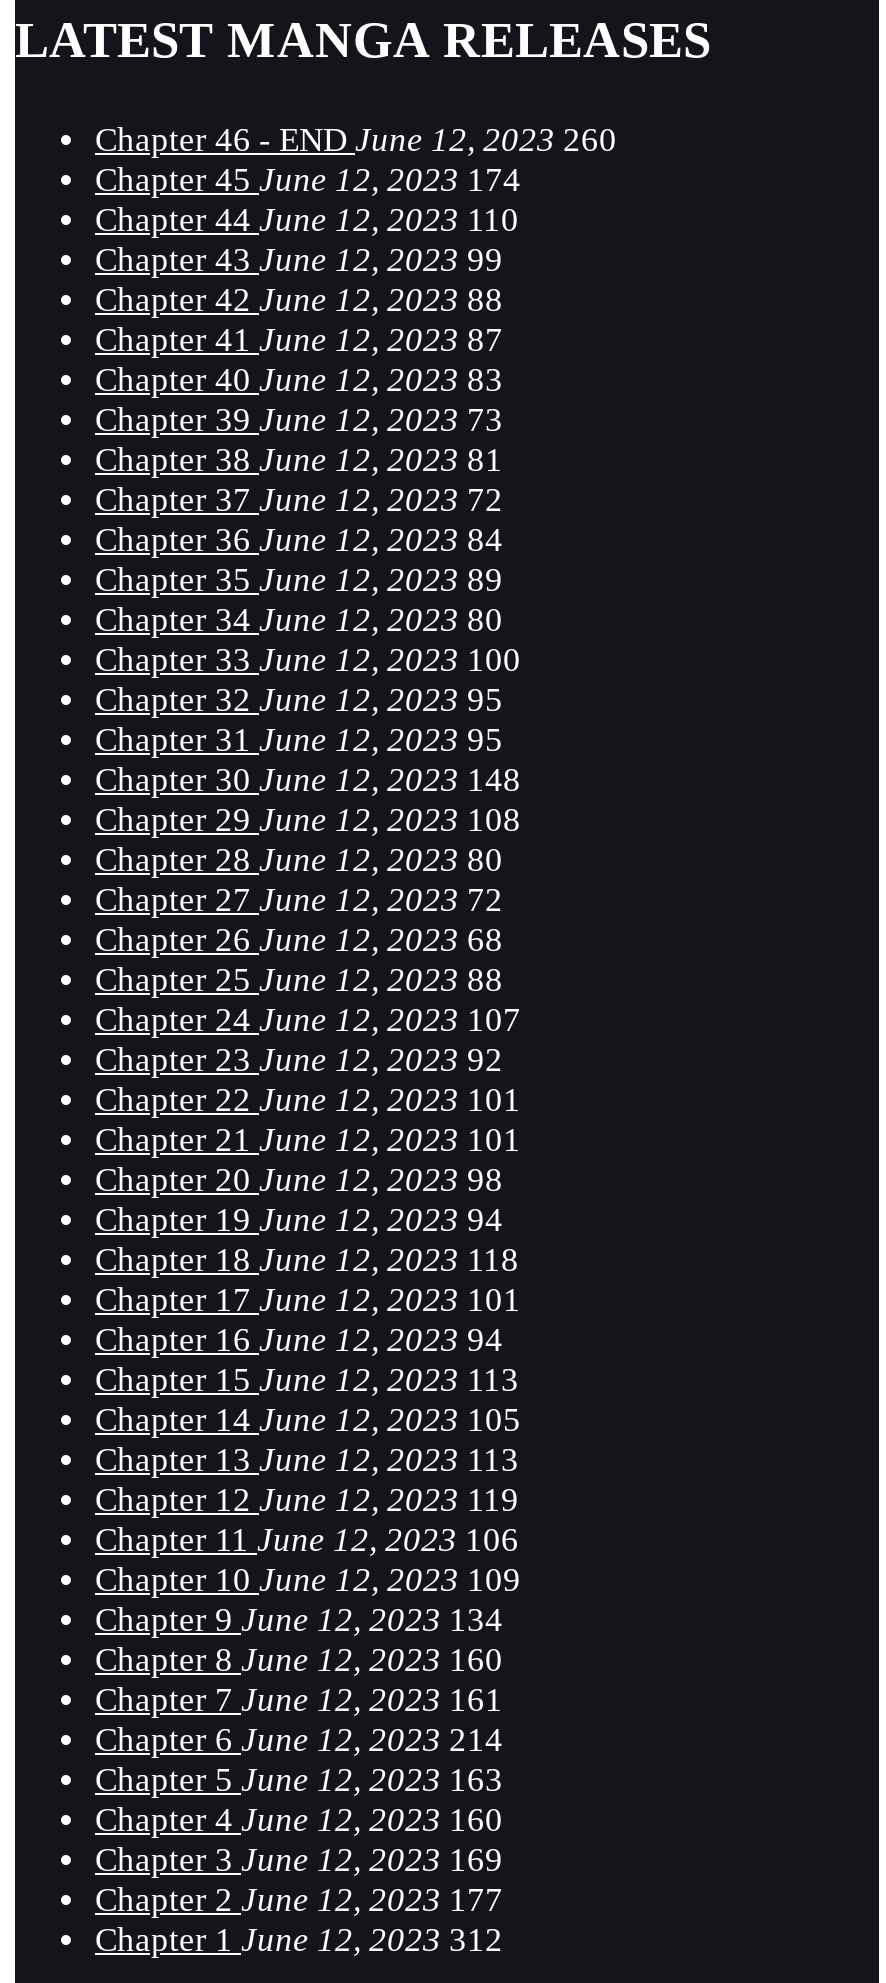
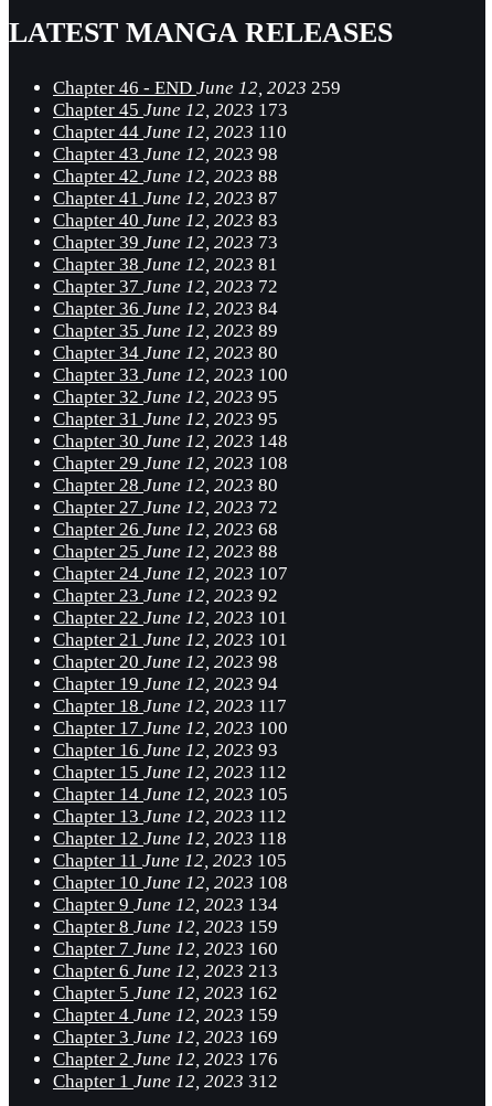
- Chapter 46 - END June 12, 2023 260
+ Chapter 46 - END June 12, 2023 259

- Chapter 45 June 12, 2023 174
+ Chapter 45 June 12, 2023 173

- Chapter 43 June 12, 2023 99
+ Chapter 43 June 12, 2023 98

- Chapter 18 June 12, 2023 118
+ Chapter 18 June 12, 2023 117

- Chapter 17 June 12, 2023 101
+ Chapter 17 June 12, 2023 100

- Chapter 16 June 12, 2023 94
+ Chapter 16 June 12, 2023 93

- Chapter 15 June 12, 2023 113
+ Chapter 15 June 12, 2023 112

- Chapter 13 June 12, 2023 113
+ Chapter 13 June 12, 2023 112

- Chapter 12 June 12, 2023 119
+ Chapter 12 June 12, 2023 118

- Chapter 11 June 12, 2023 106
+ Chapter 11 June 12, 2023 105

- Chapter 10 June 12, 2023 109
+ Chapter 10 June 12, 2023 108

- Chapter 8 June 12, 2023 160
+ Chapter 8 June 12, 2023 159

- Chapter 7 June 12, 2023 161
+ Chapter 7 June 12, 2023 160

- Chapter 6 June 12, 2023 214
+ Chapter 6 June 12, 2023 213

- Chapter 5 June 12, 2023 163
+ Chapter 5 June 12, 2023 162

- Chapter 4 June 12, 2023 160
+ Chapter 4 June 12, 2023 159

- Chapter 2 June 12, 2023 177
+ Chapter 2 June 12, 2023 176
